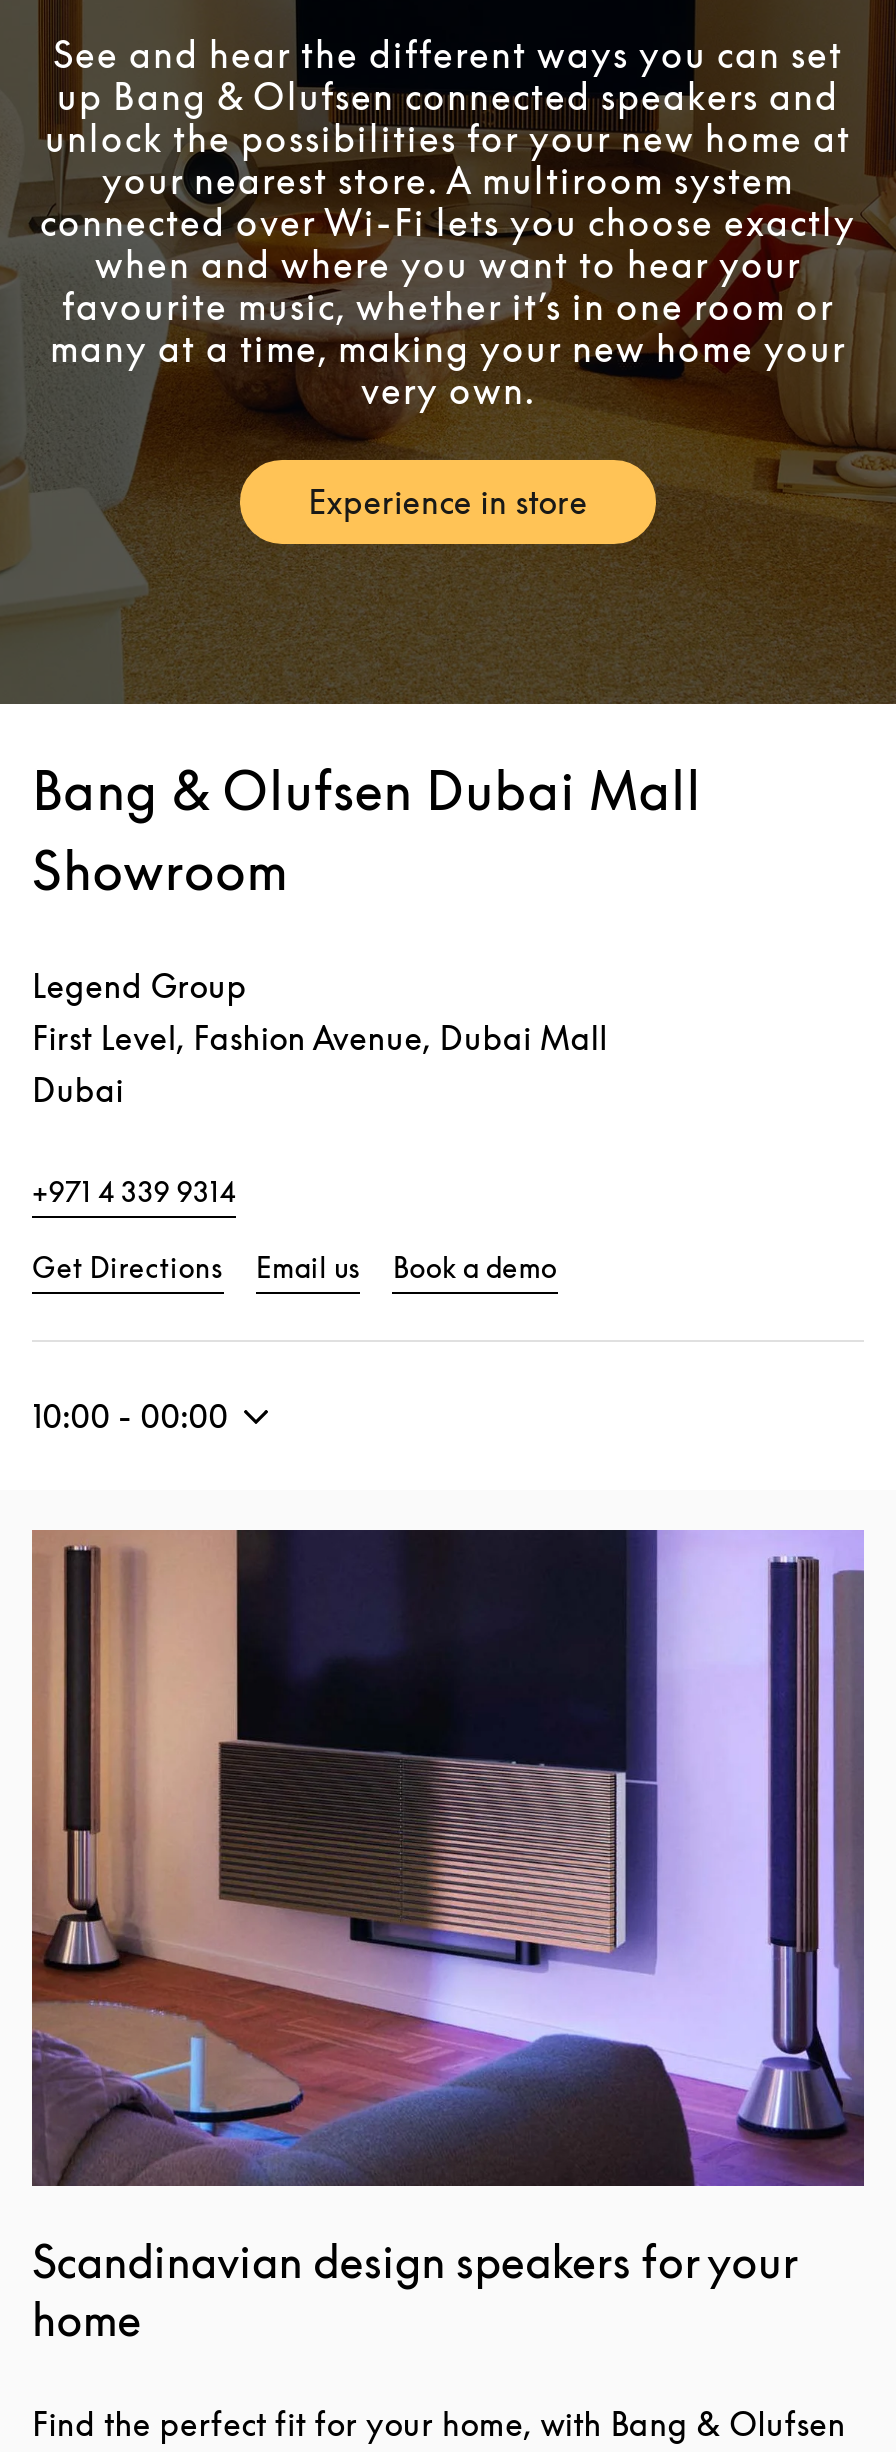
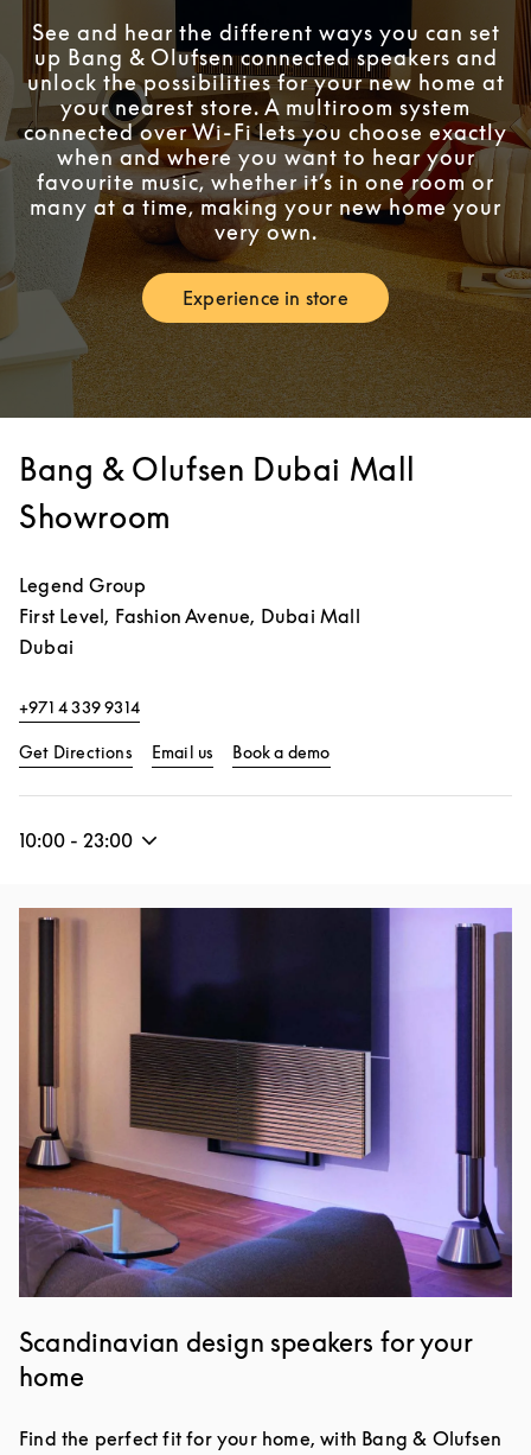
- 10:00 - 00:00
+ 10:00 - 23:00
